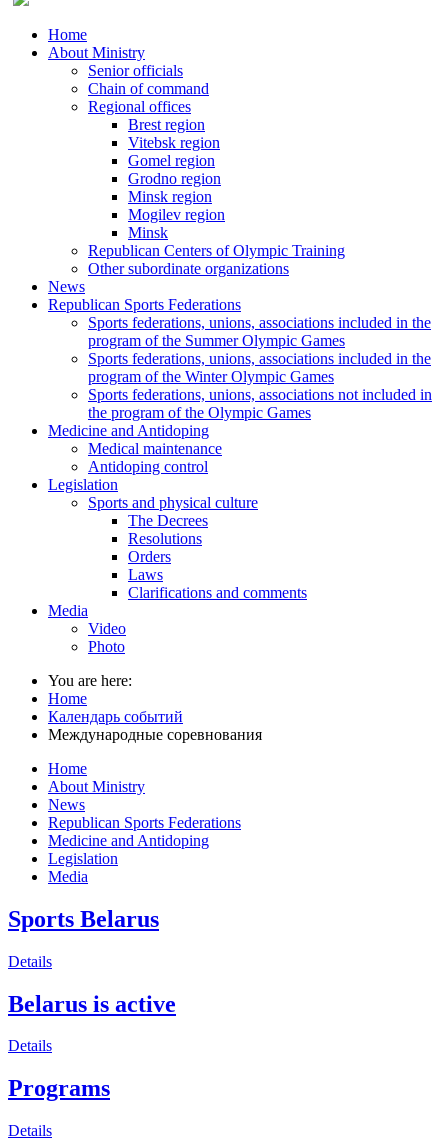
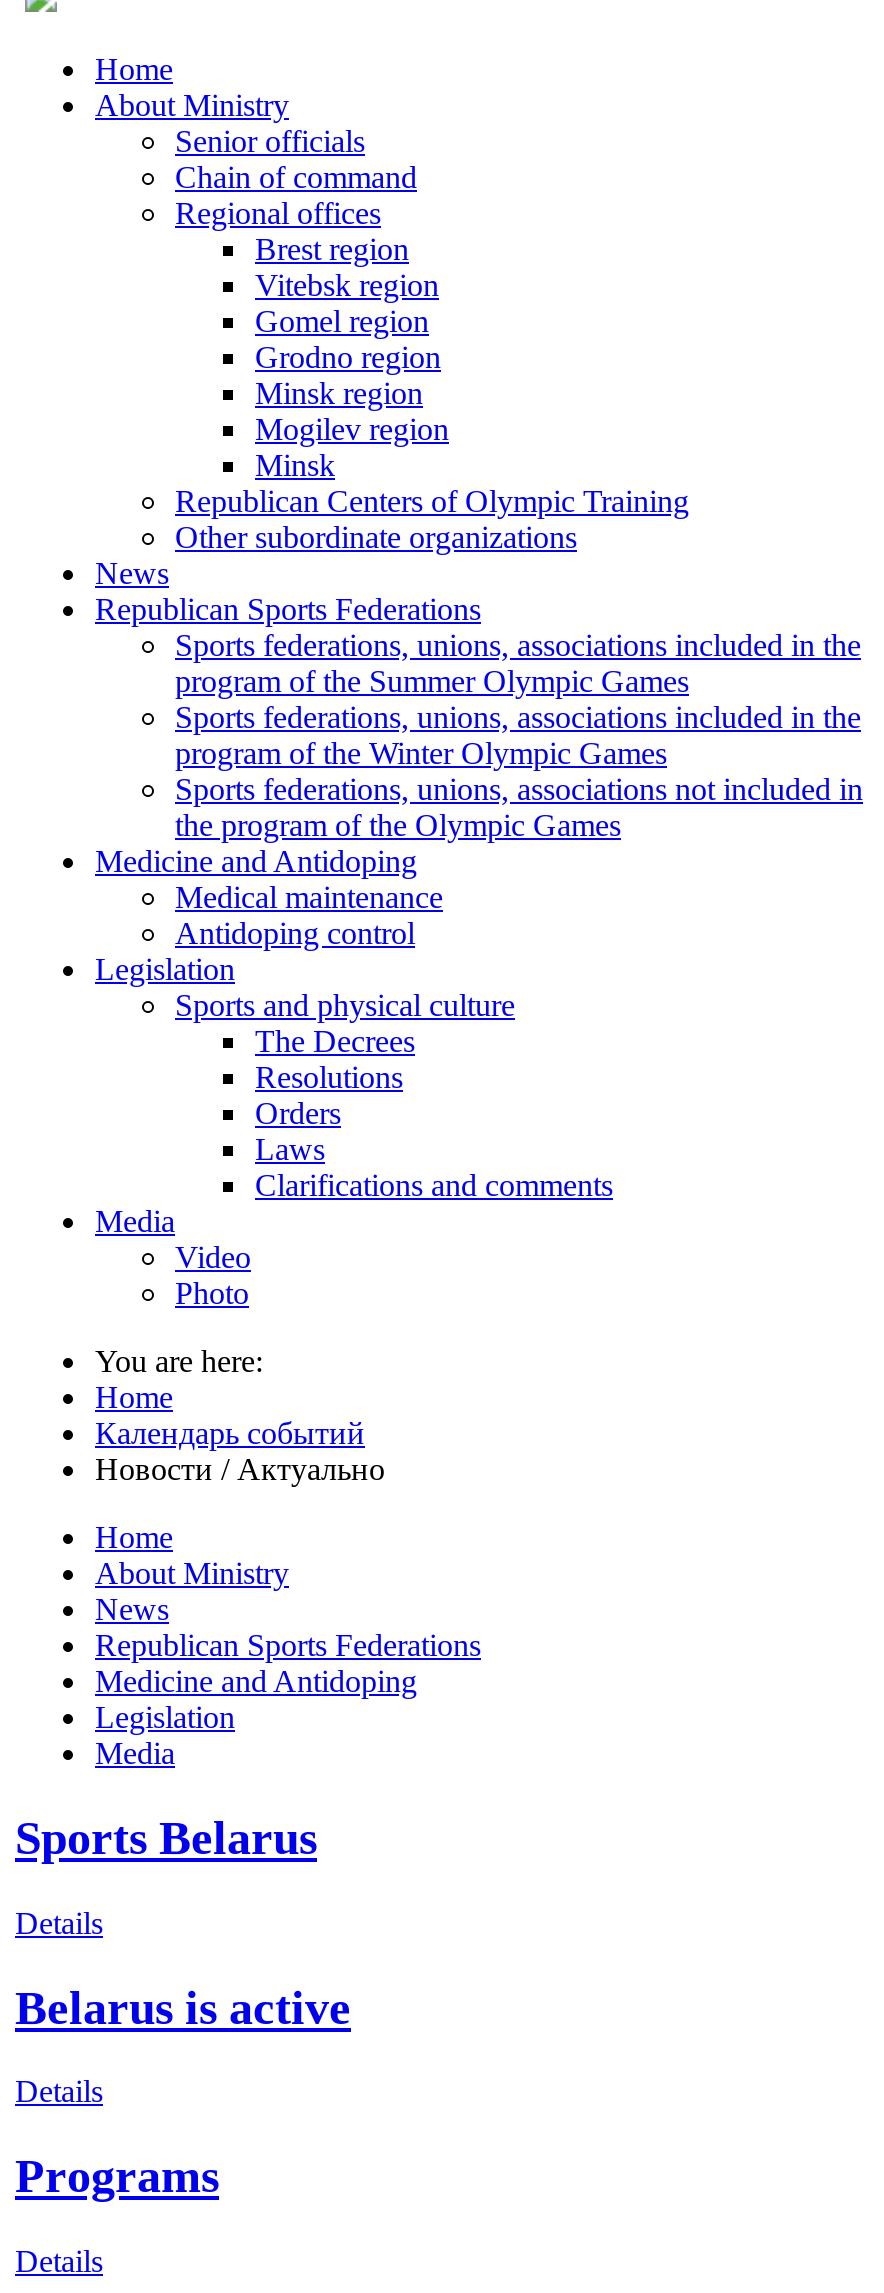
- Международные соревнования
+ Новости / Актуально
